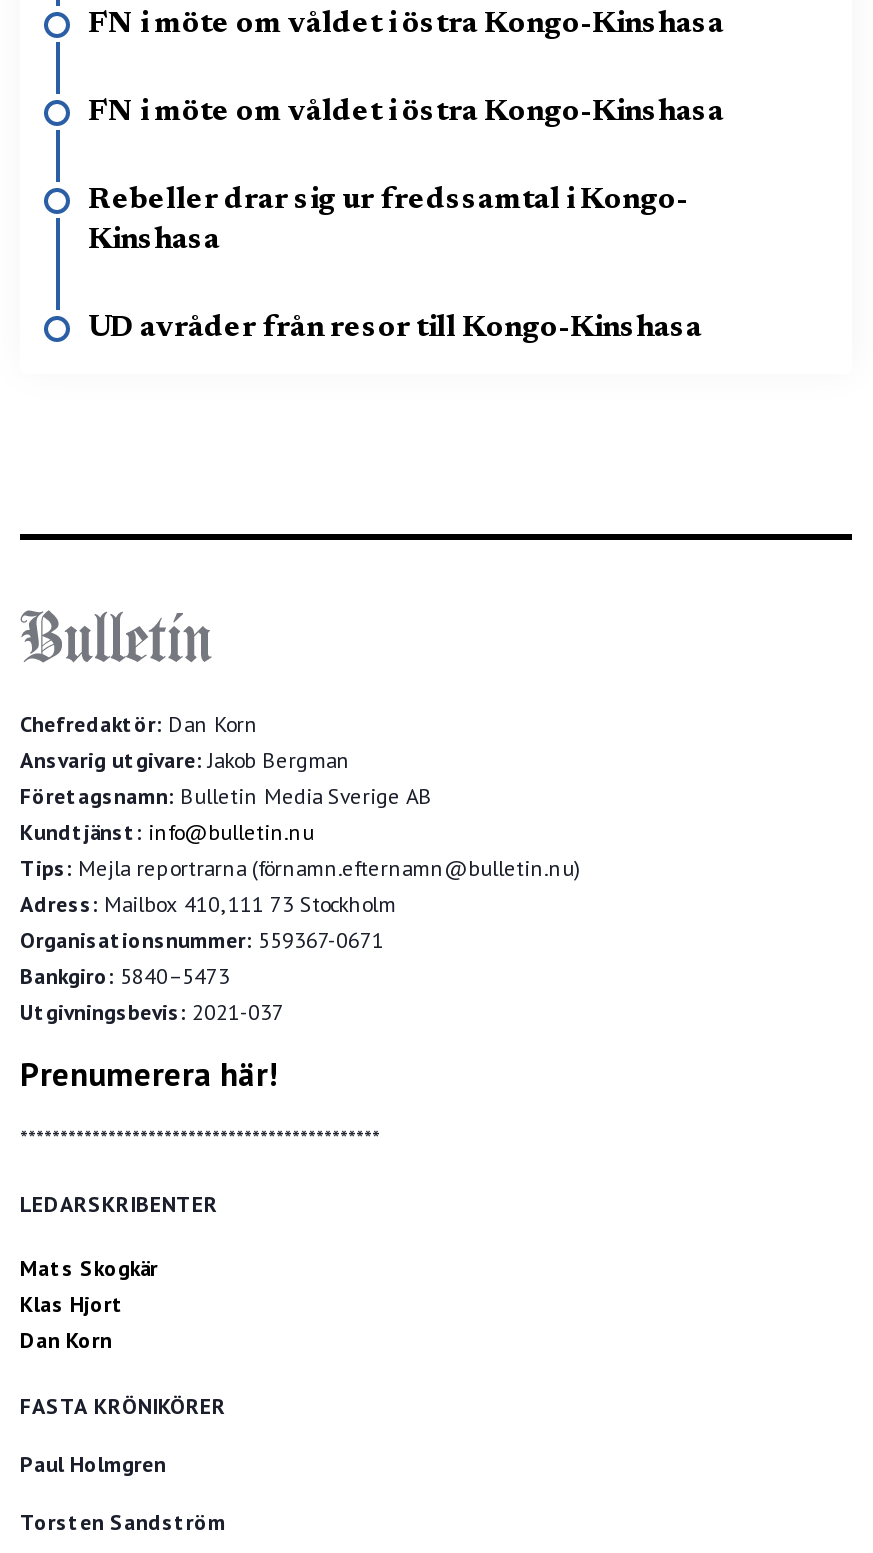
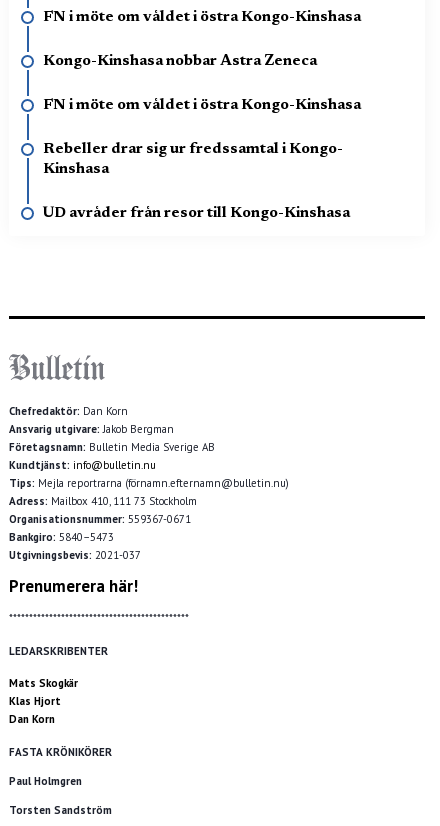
+ Kongo-Kinshasa nobbar Astra Zeneca
